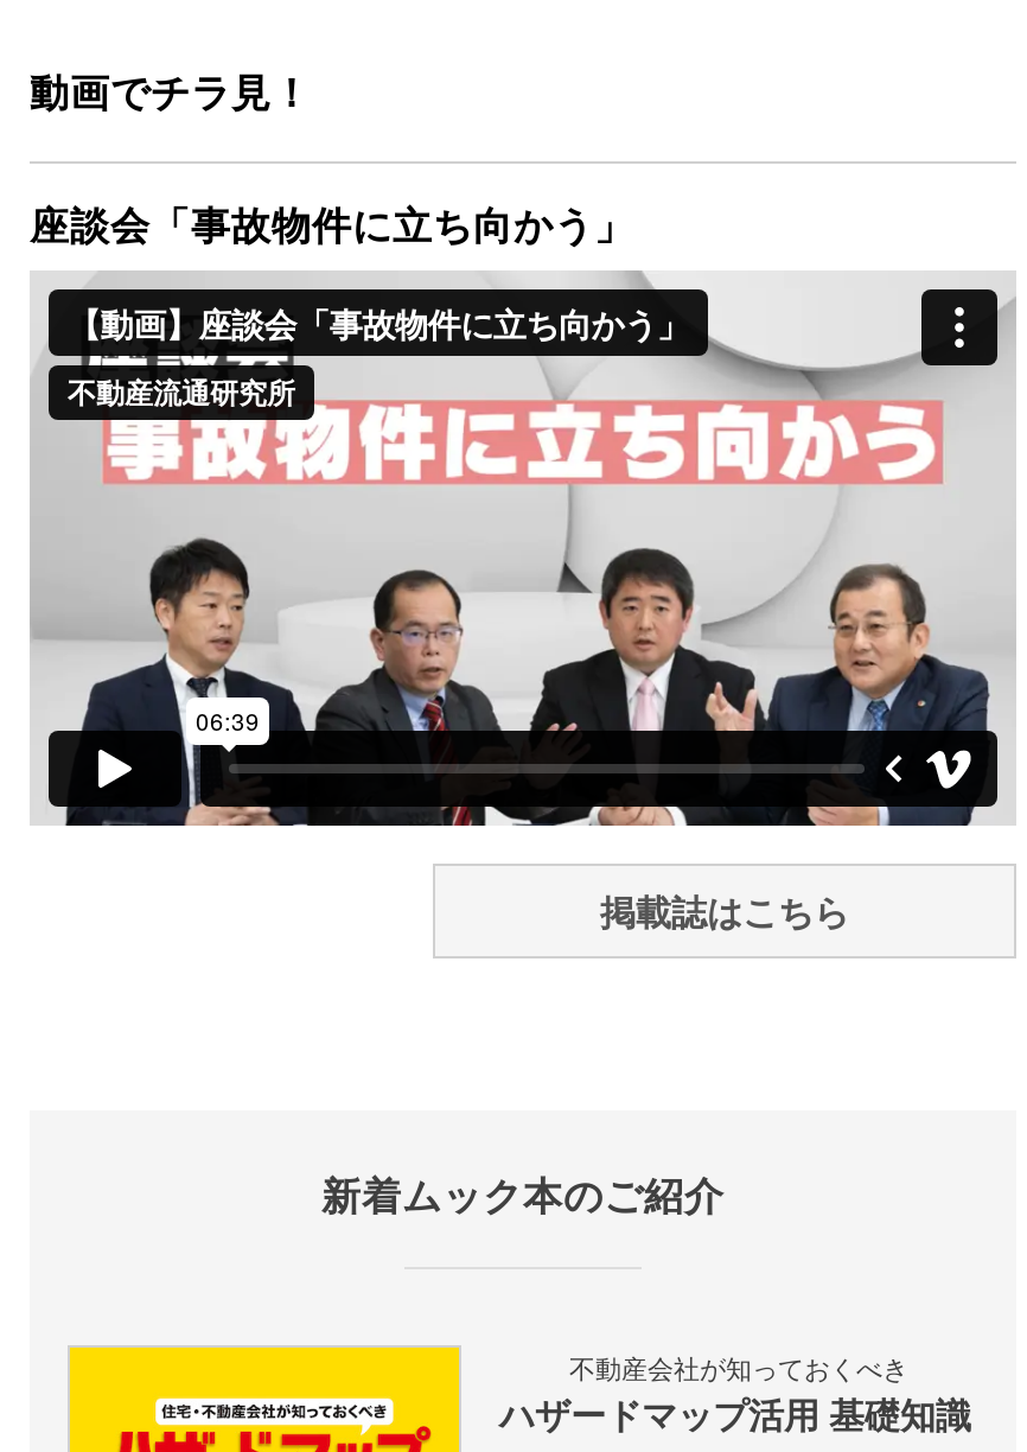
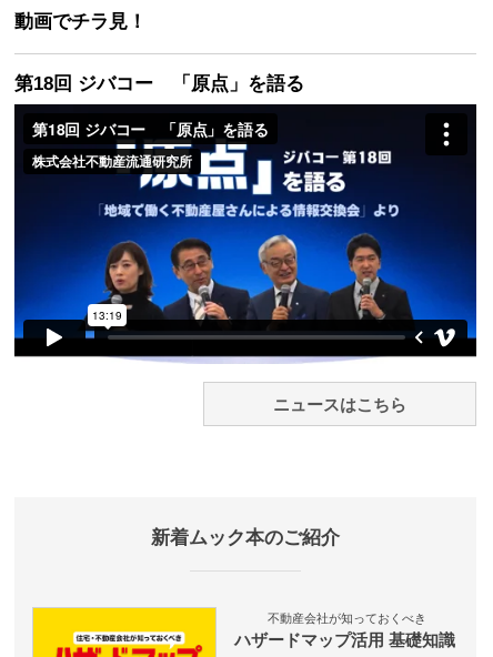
- 座談会「事故物件に立ち向かう」
+ 第18回 ジバコー 「原点」を語る

- [image]
- 掲載誌はこちら
+ [image]
+ ニュースはこちら
